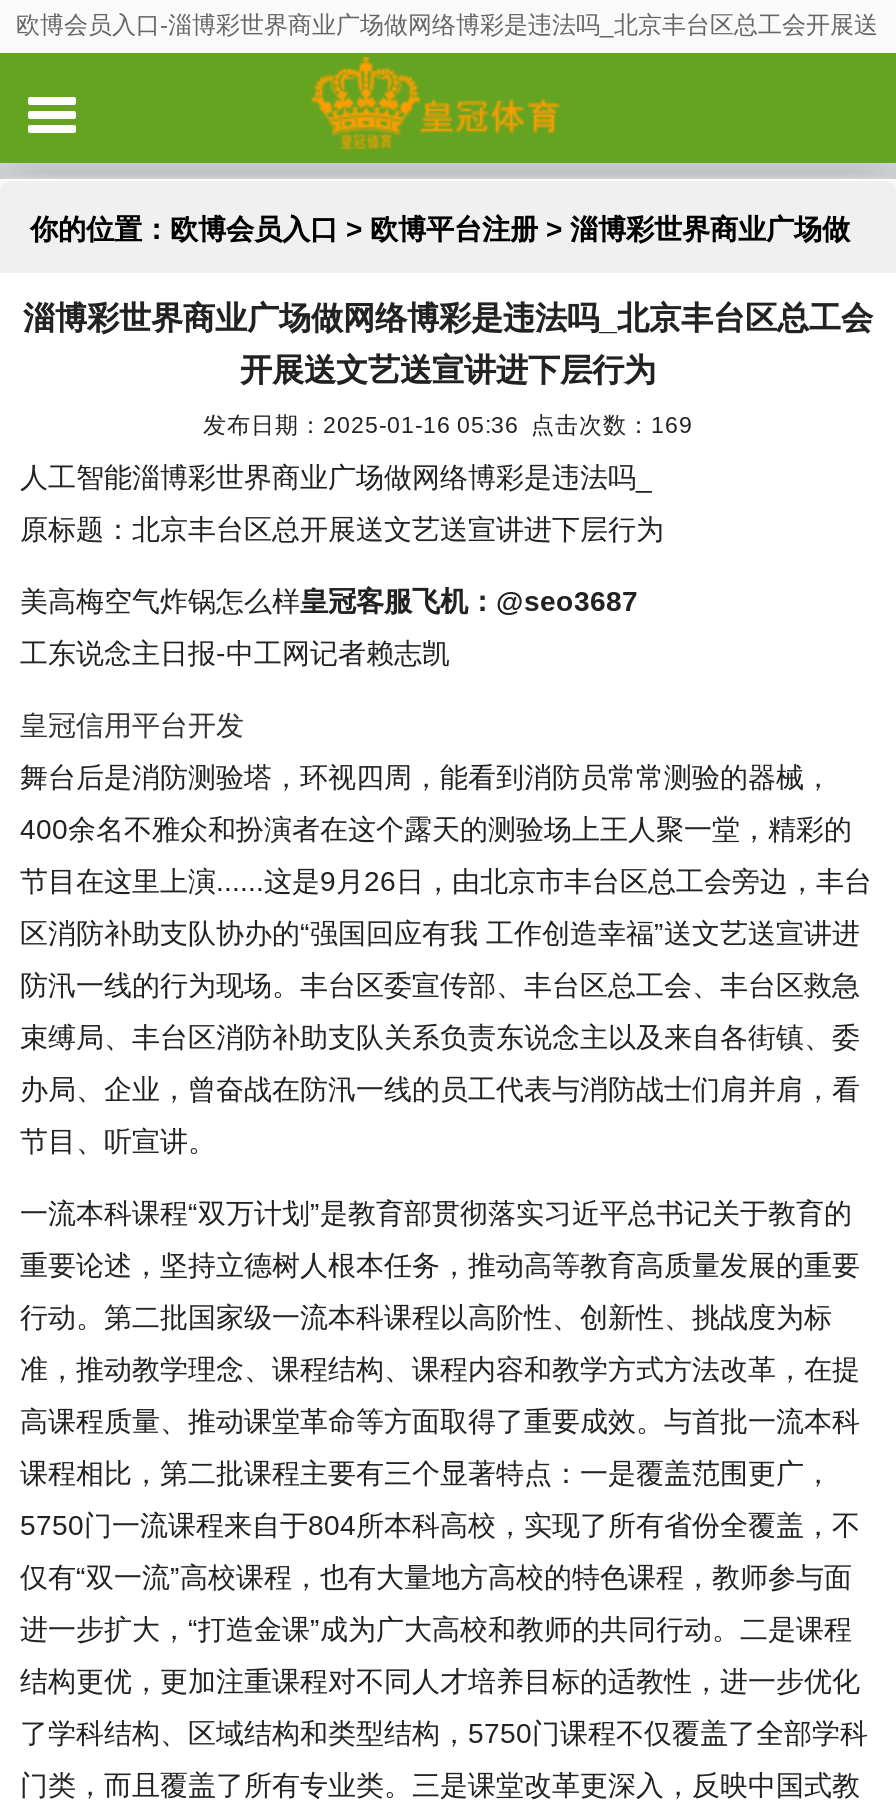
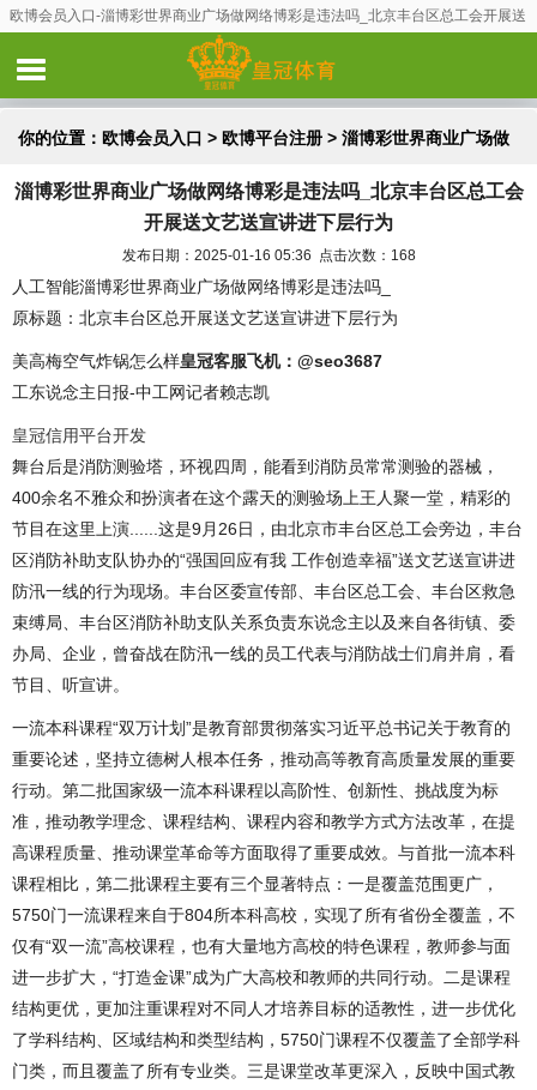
- 发布日期：2025-01-16 05:36 点击次数：169
+ 发布日期：2025-01-16 05:36 点击次数：168
